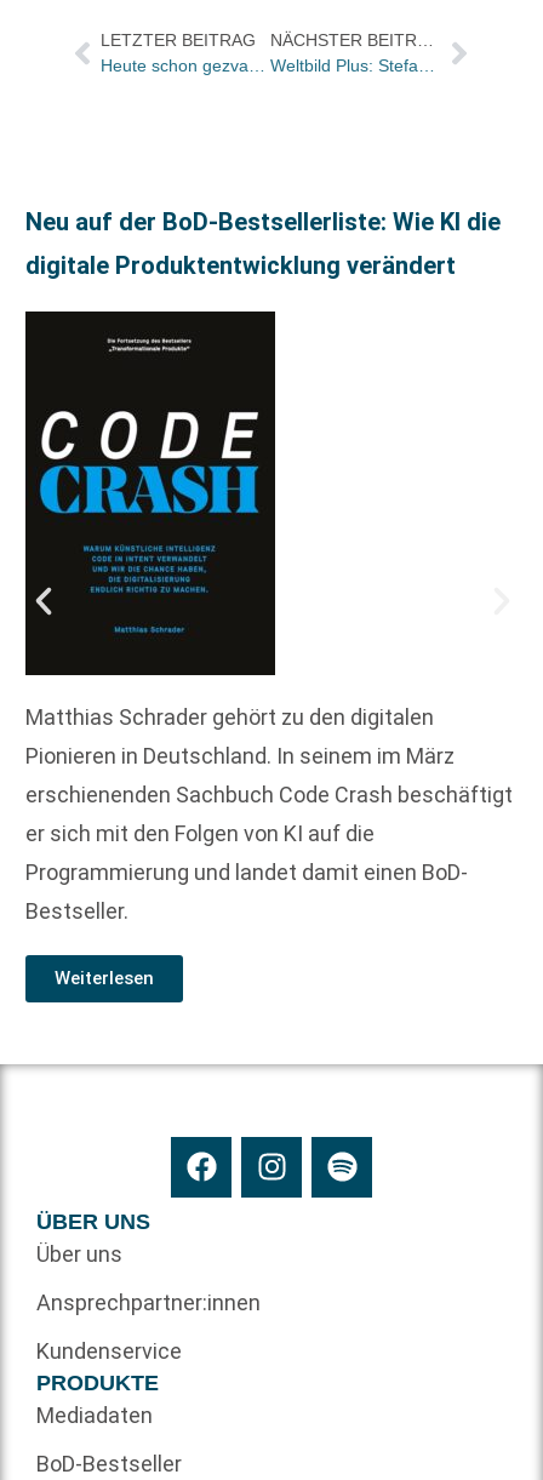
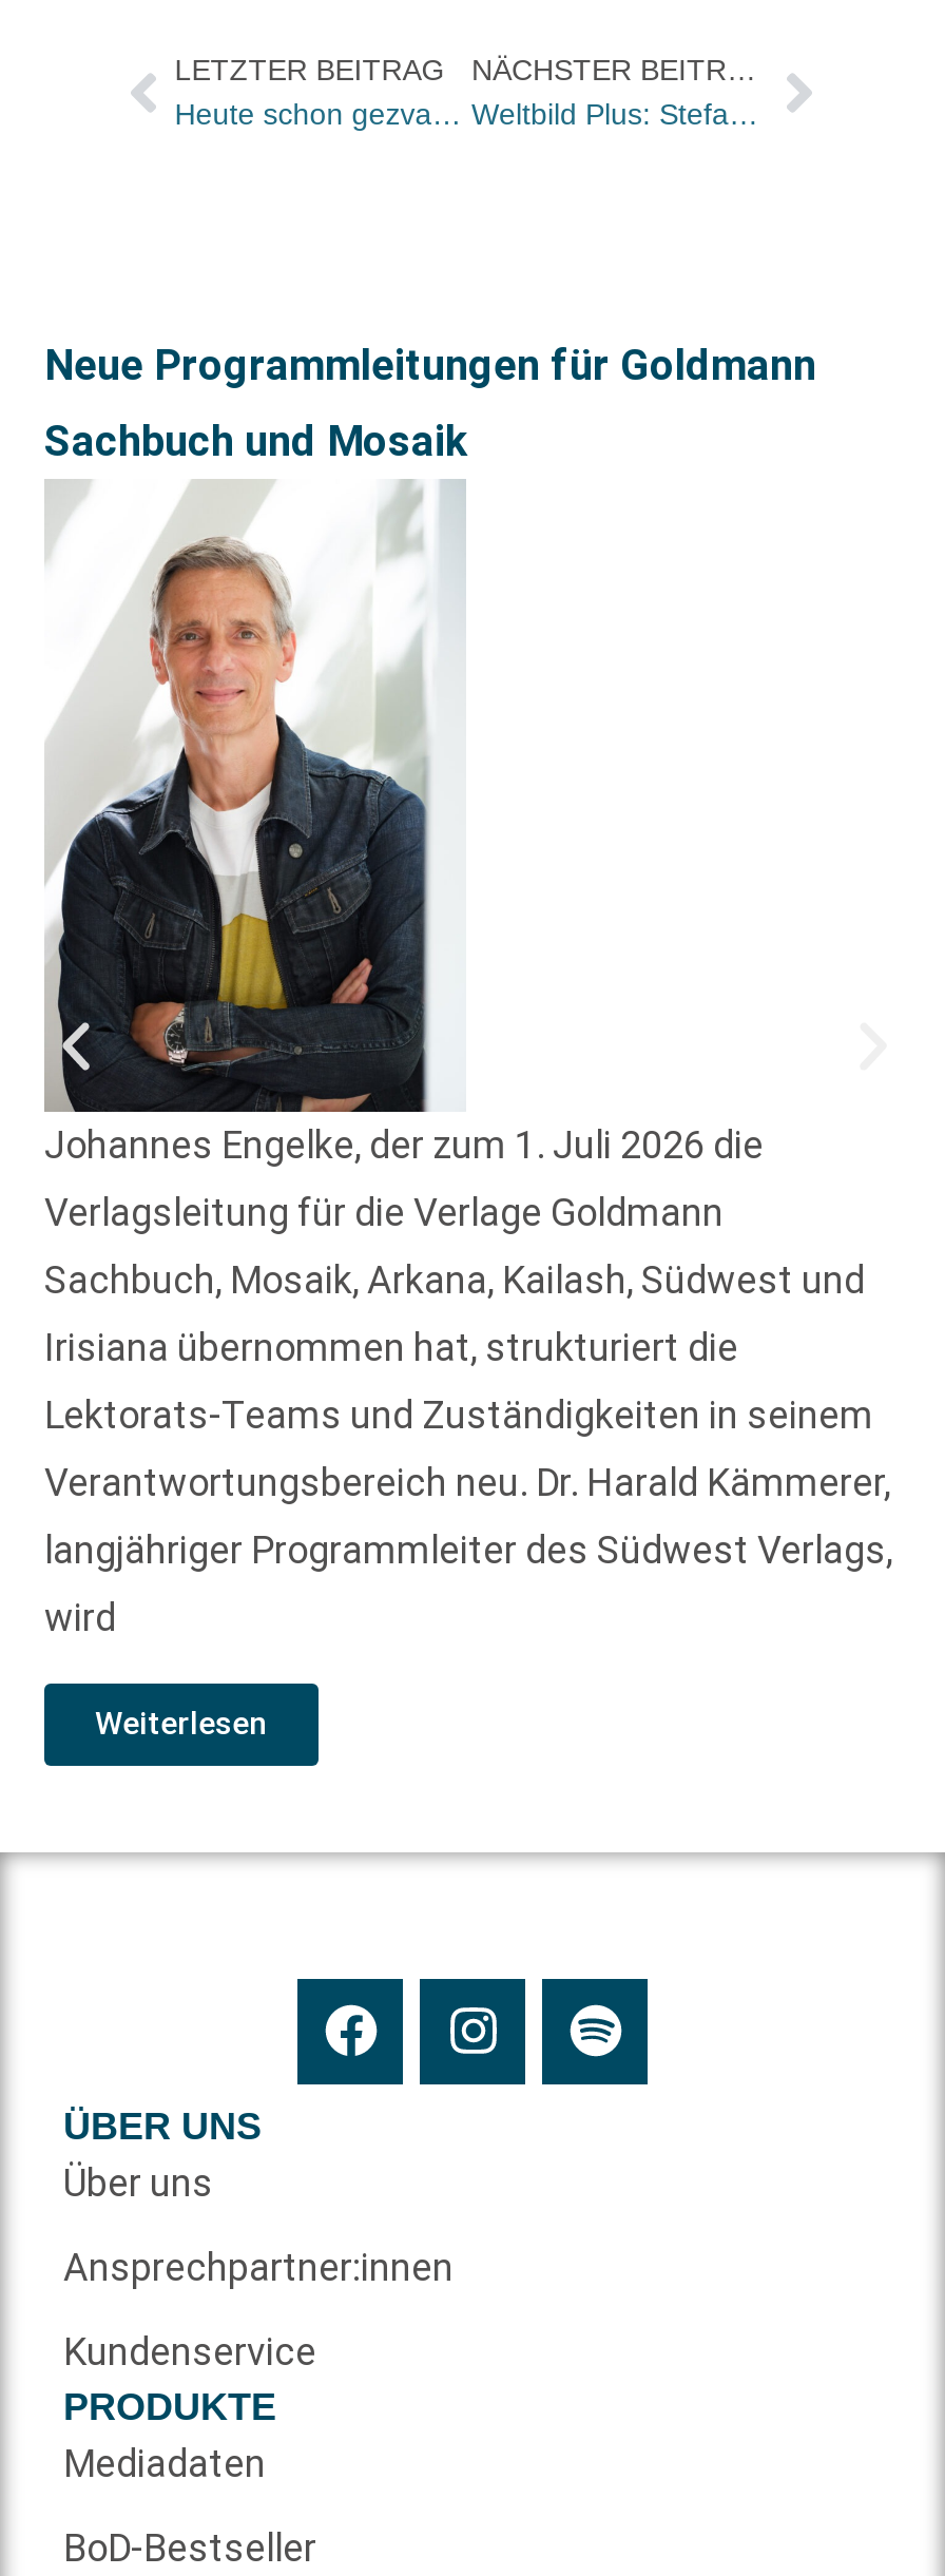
- Neu auf der BoD-Bestsellerliste: Wie KI die
- digitale Produktentwicklung verändert
+ Neue Programmleitungen für Goldmann
+ Sachbuch und Mosaik

- [image]
+ [image]

- Matthias Schrader gehört zu den digitalen
- Pionieren in Deutschland. In seinem im März
- erschienenden Sachbuch Code Crash beschäftigt
- er sich mit den Folgen von KI auf die
- Programmierung und landet damit einen BoD-
- Bestseller.
+ Johannes Engelke, der zum 1. Juli 2026 die
+ Verlagsleitung für die Verlage Goldmann
+ Sachbuch, Mosaik, Arkana, Kailash, Südwest und
+ Irisiana übernommen hat, strukturiert die
+ Lektorats-Teams und Zuständigkeiten in seinem
+ Verantwortungsbereich neu. Dr. Harald Kämmerer,
+ langjähriger Programmleiter des Südwest Verlags,
+ wird
